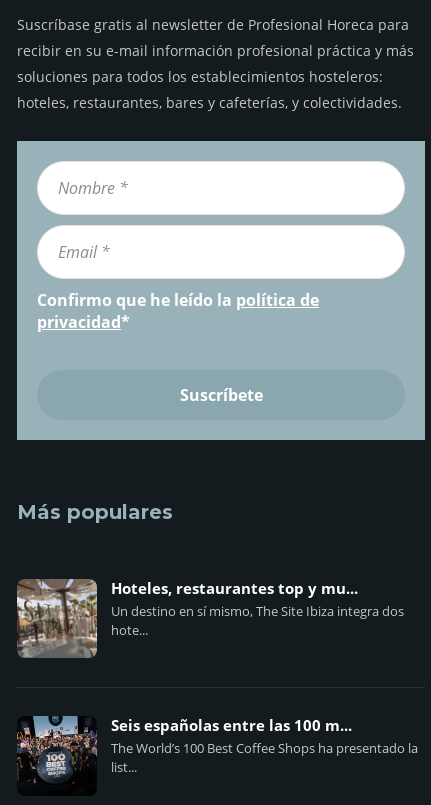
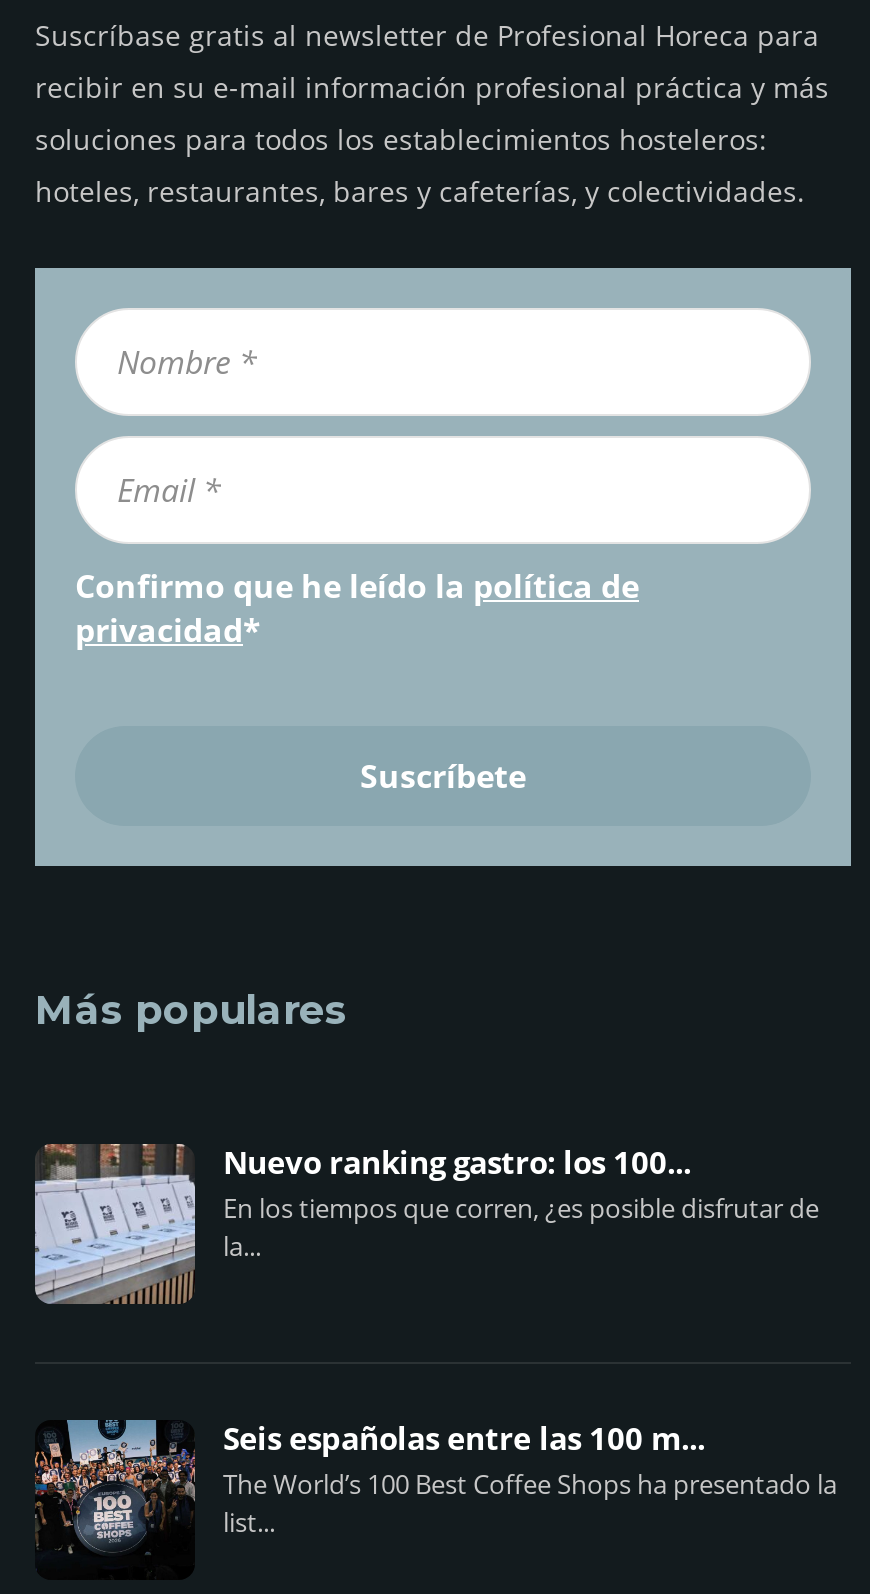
- [image]
- Hoteles, restaurantes top y mu...
- Un destino en sí mismo, The Site Ibiza integra dos
- hote...
+ [image]
+ Nuevo ranking gastro: los 100...
+ En los tiempos que corren, ¿es posible disfrutar de
+ la...
